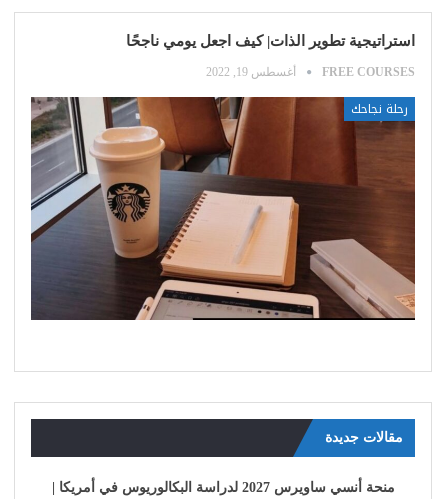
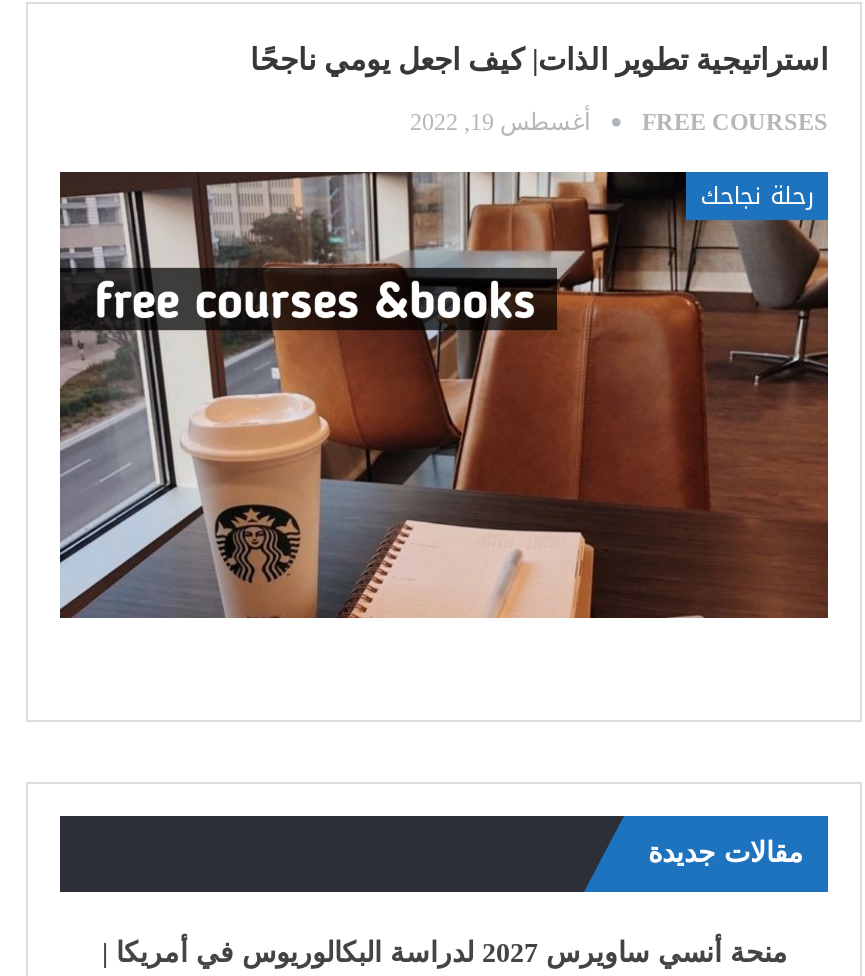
- [image]
+ [image]
